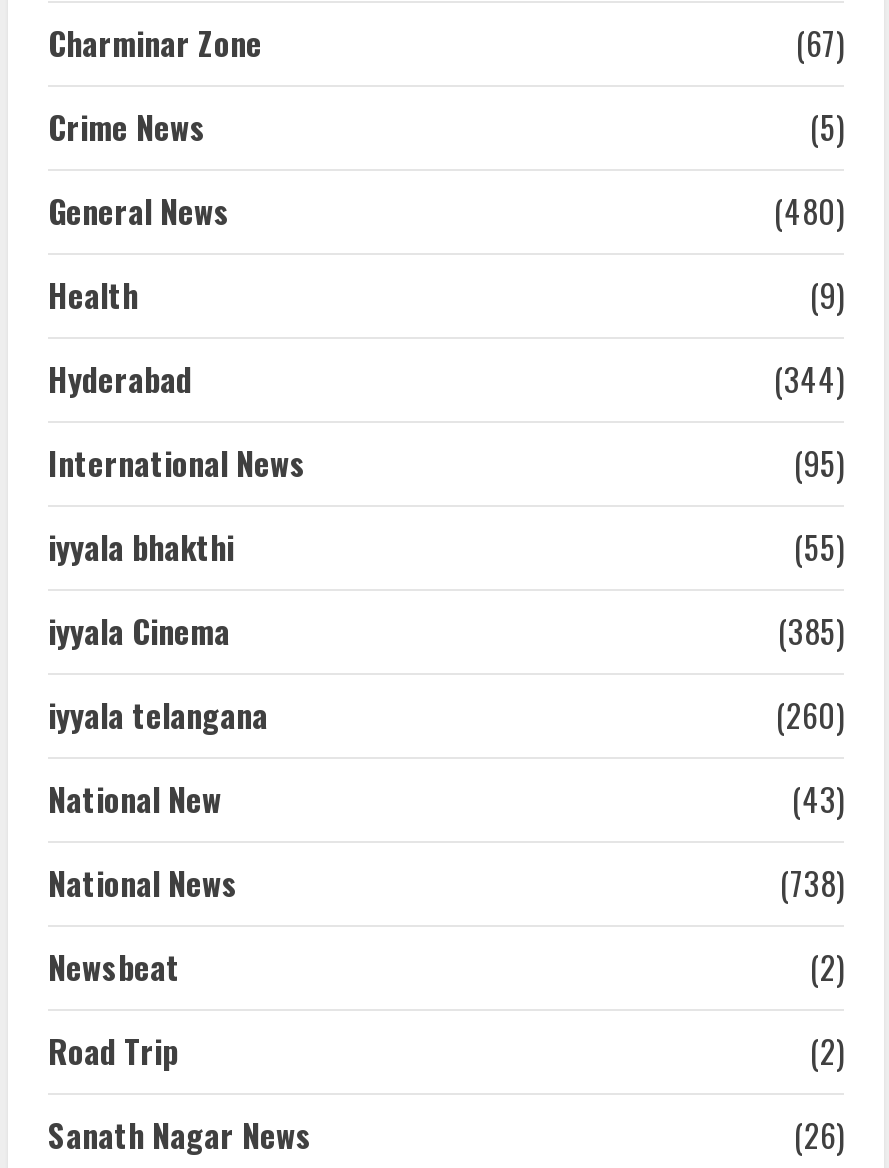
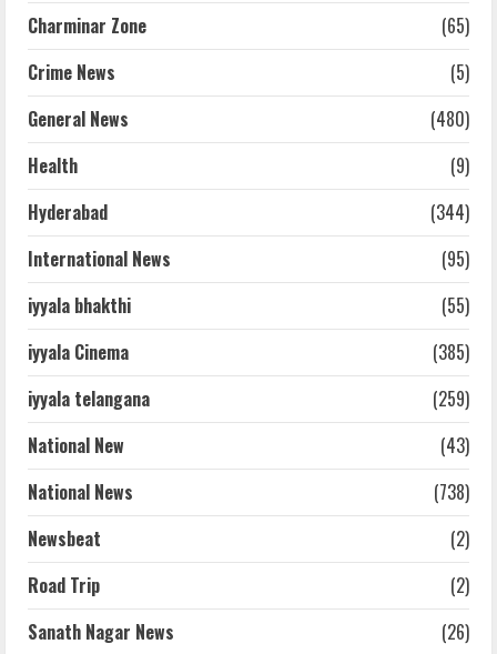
- (67)
+ (65)

- (260)
+ (259)
